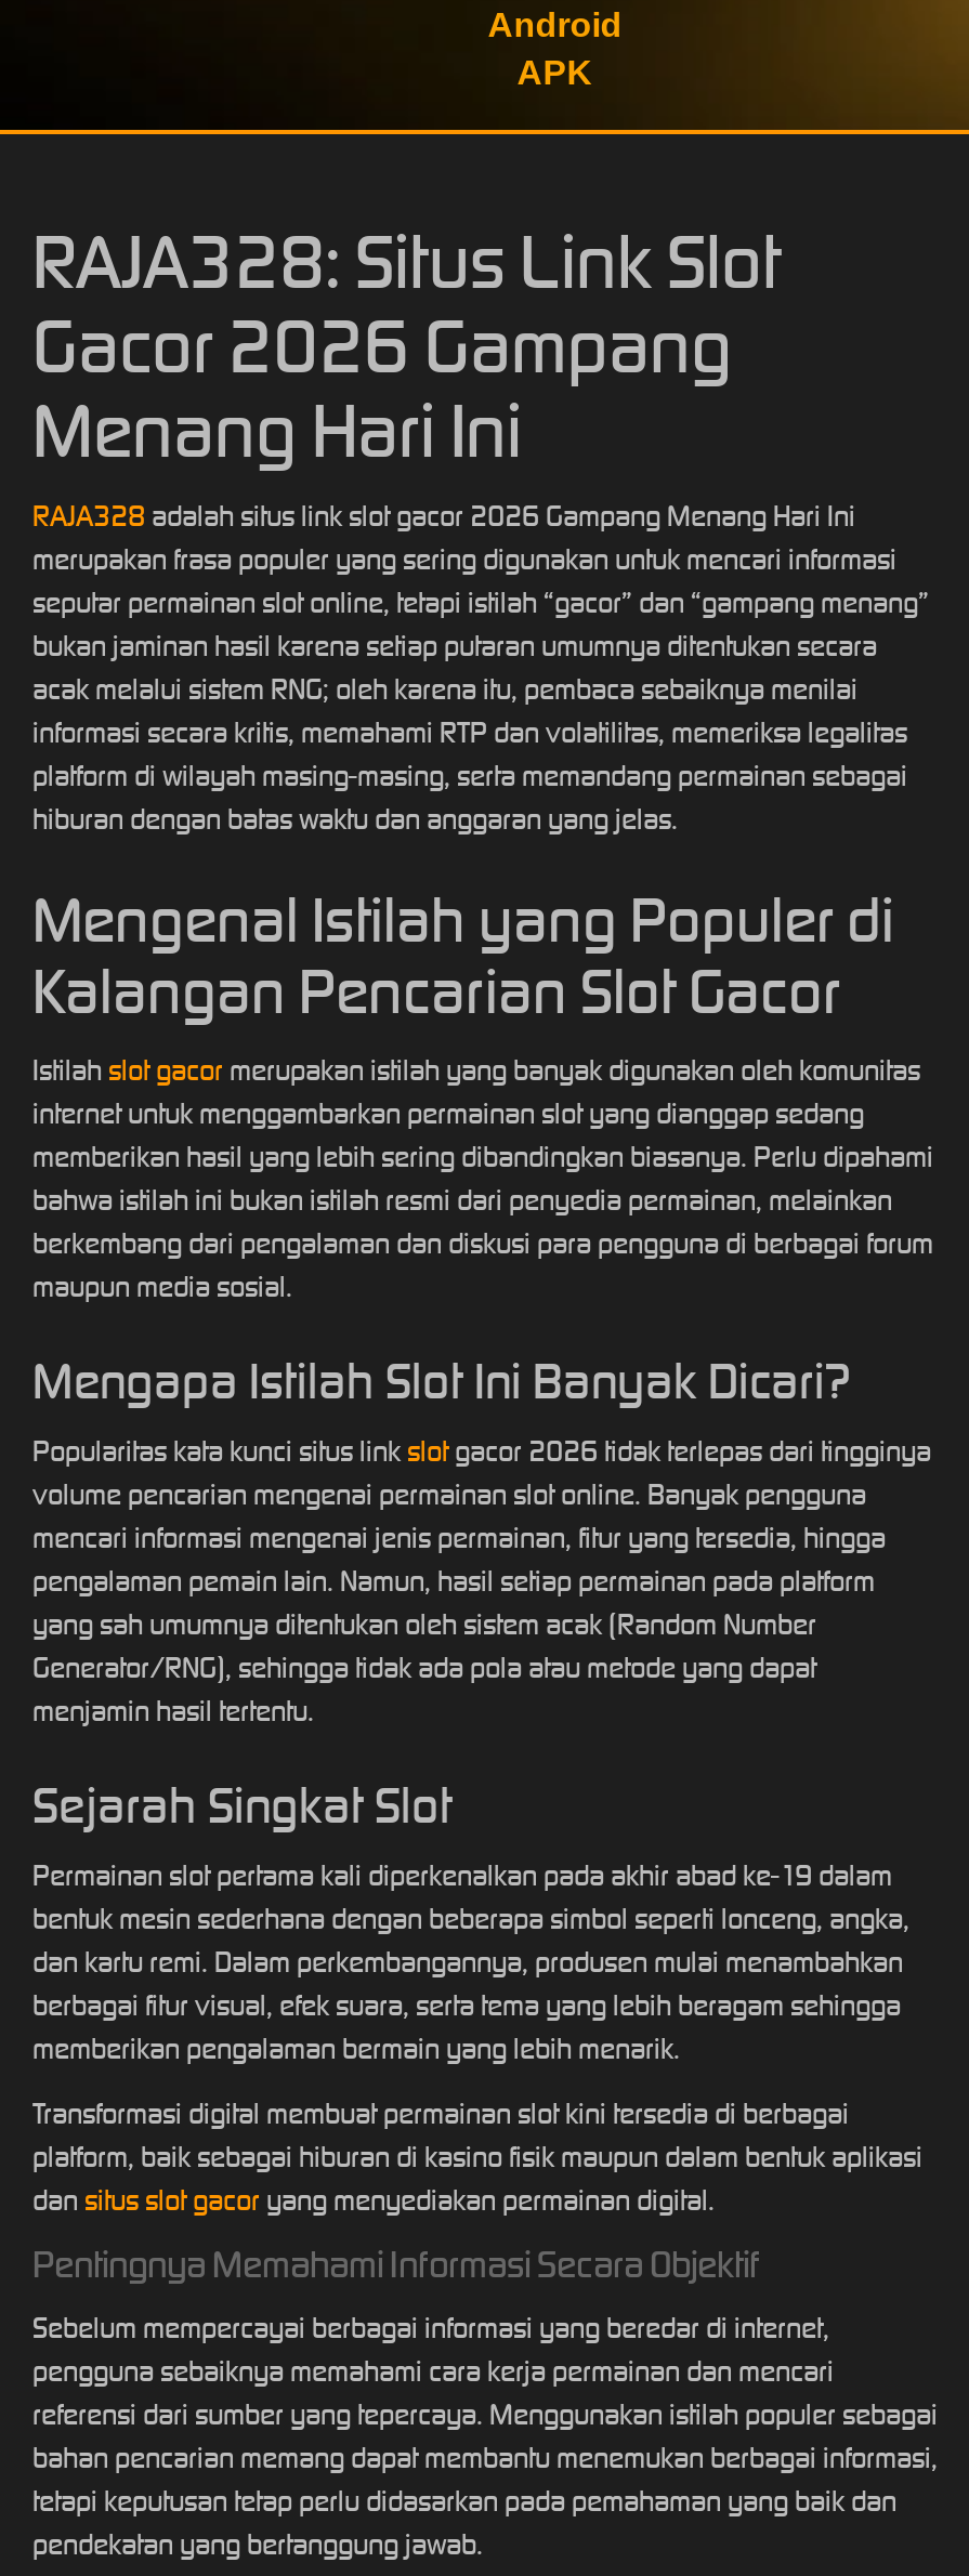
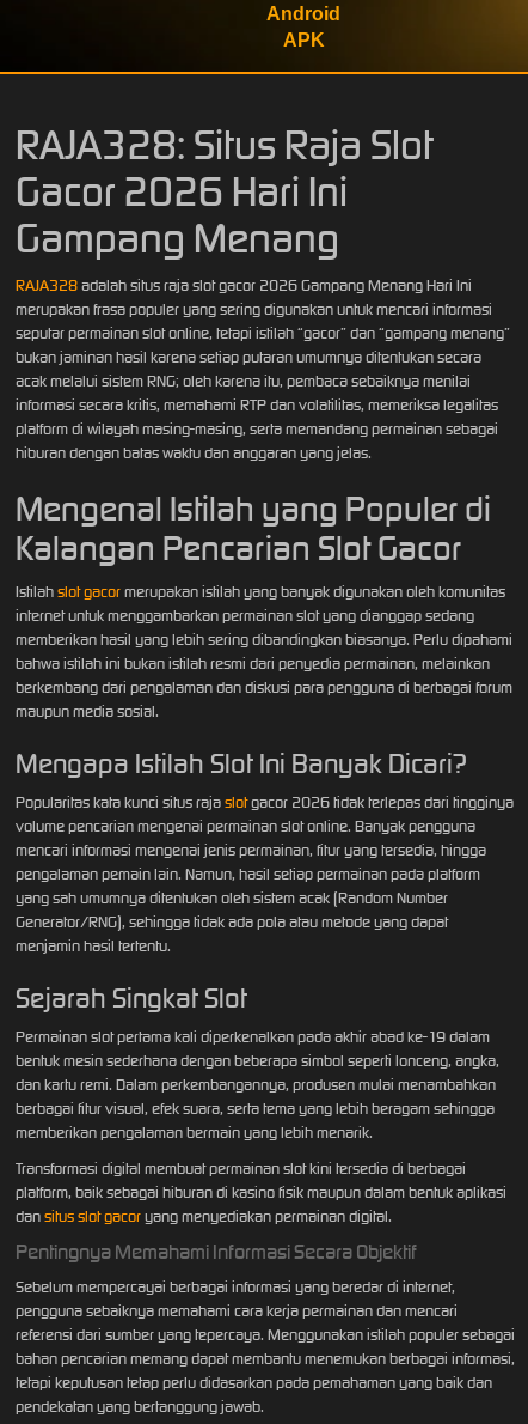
- RAJA328: Situs Link Slot
- Gacor 2026 Gampang
- Menang Hari Ini
- RAJA328 adalah situs link slot gacor 2026 Gampang Menang Hari Ini
+ RAJA328: Situs Raja Slot
+ Gacor 2026 Hari Ini
+ Gampang Menang
+ RAJA328 adalah situs raja slot gacor 2026 Gampang Menang Hari Ini

- Popularitas kata kunci situs link slot gacor 2026 tidak terlepas dari tingginya
+ Popularitas kata kunci situs raja slot gacor 2026 tidak terlepas dari tingginya
